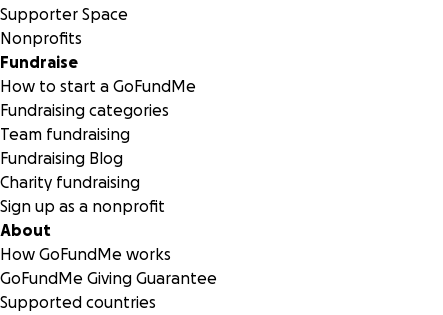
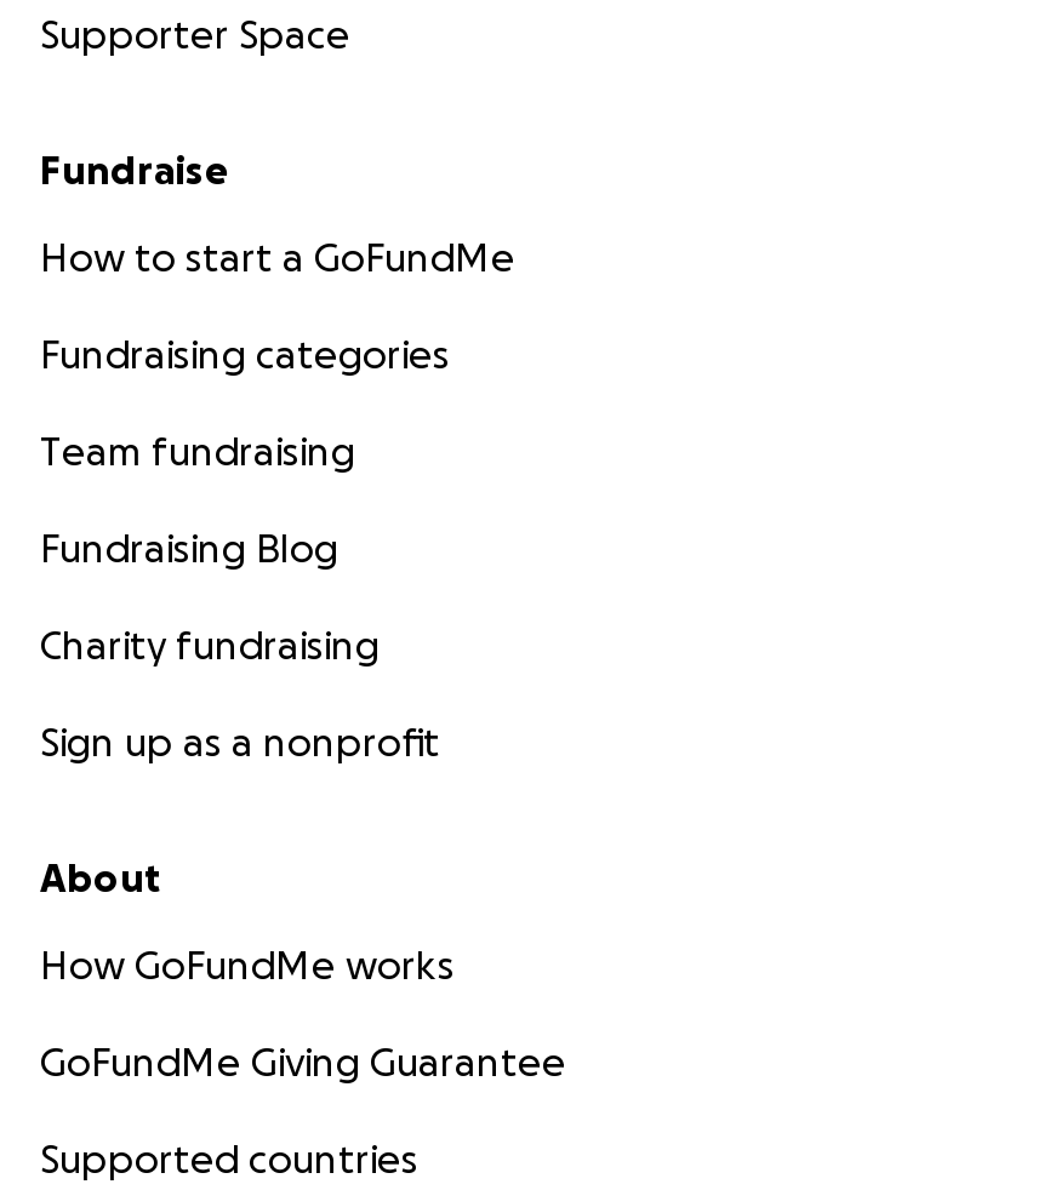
- Nonprofits
